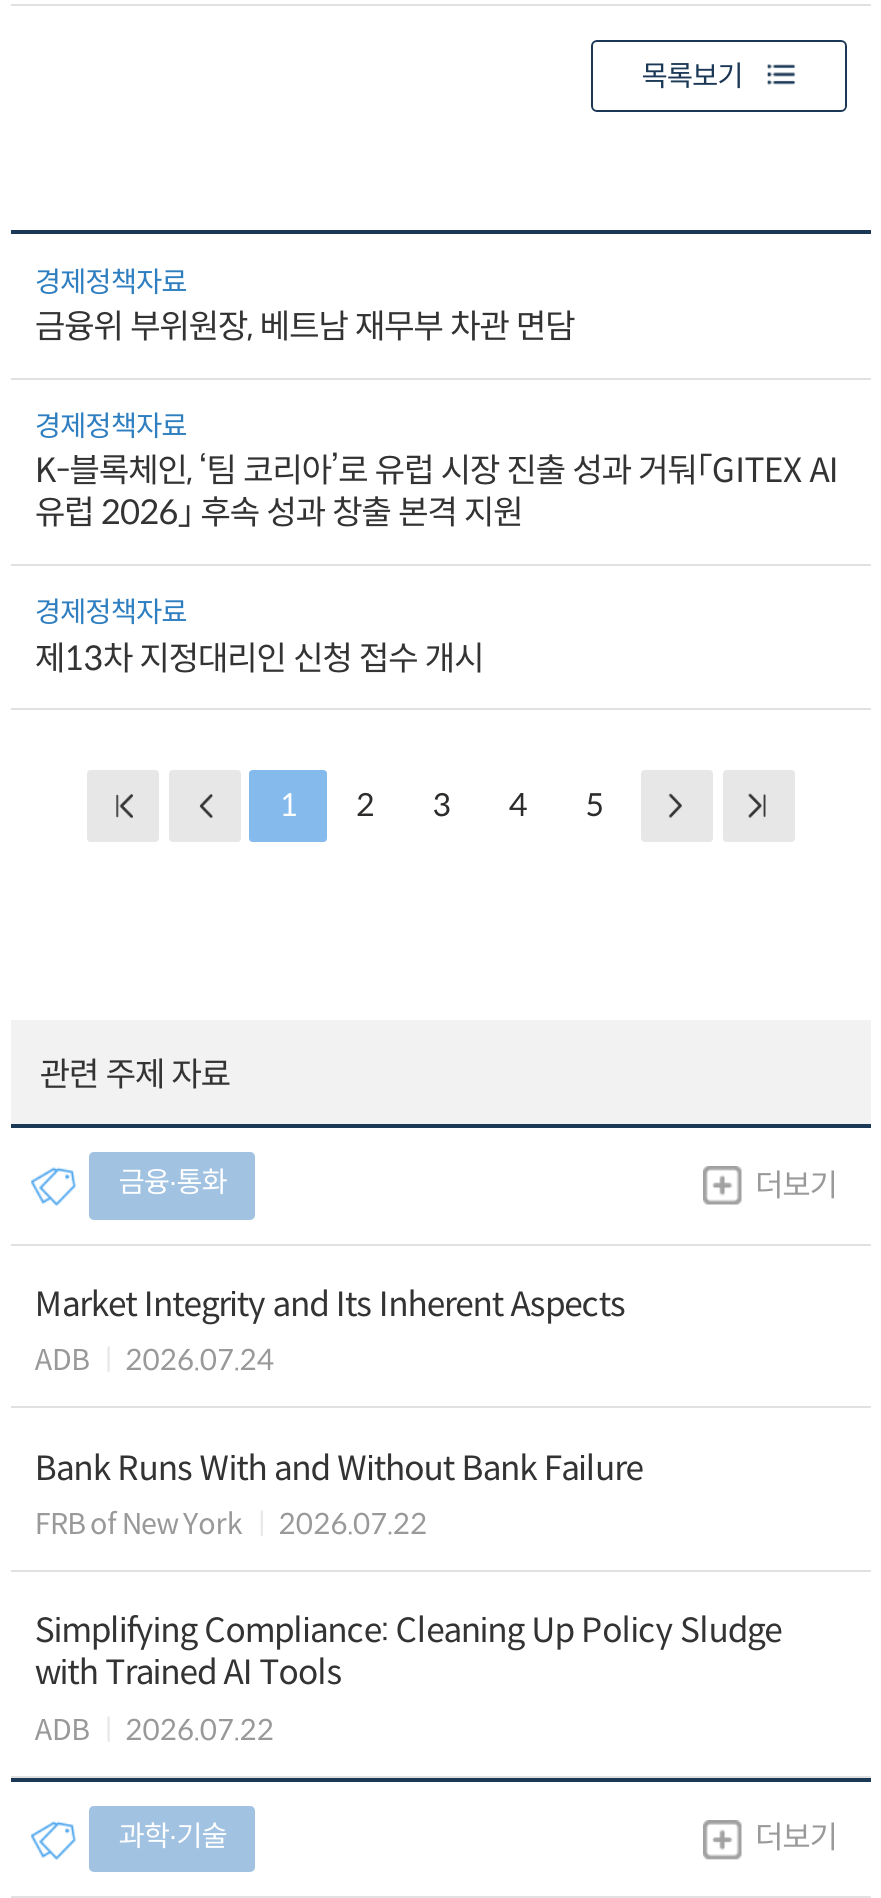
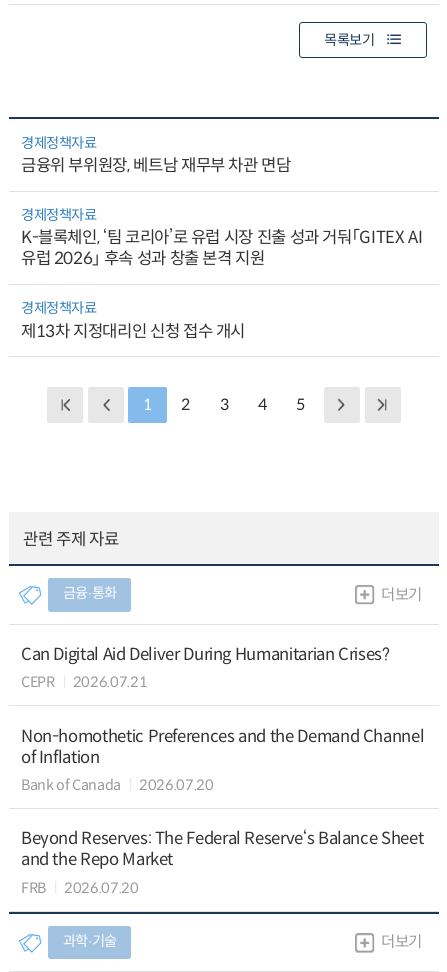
- Market Integrity and Its Inherent Aspects
- ADB
- 2026.07.24
+ Can Digital Aid Deliver During Humanitarian Crises?
+ CEPR
+ 2026.07.21

- Bank Runs With and Without Bank Failure
- FRB of New York
- 2026.07.22
+ Non-homothetic Preferences and the Demand Channel
+ of Inflation
+ Bank of Canada
+ 2026.07.20

- Simplifying Compliance: Cleaning Up Policy Sludge
- with Trained AI Tools
- ADB
- 2026.07.22
+ Beyond Reserves: The Federal Reserve‘s Balance Sheet
+ and the Repo Market
+ FRB
+ 2026.07.20
